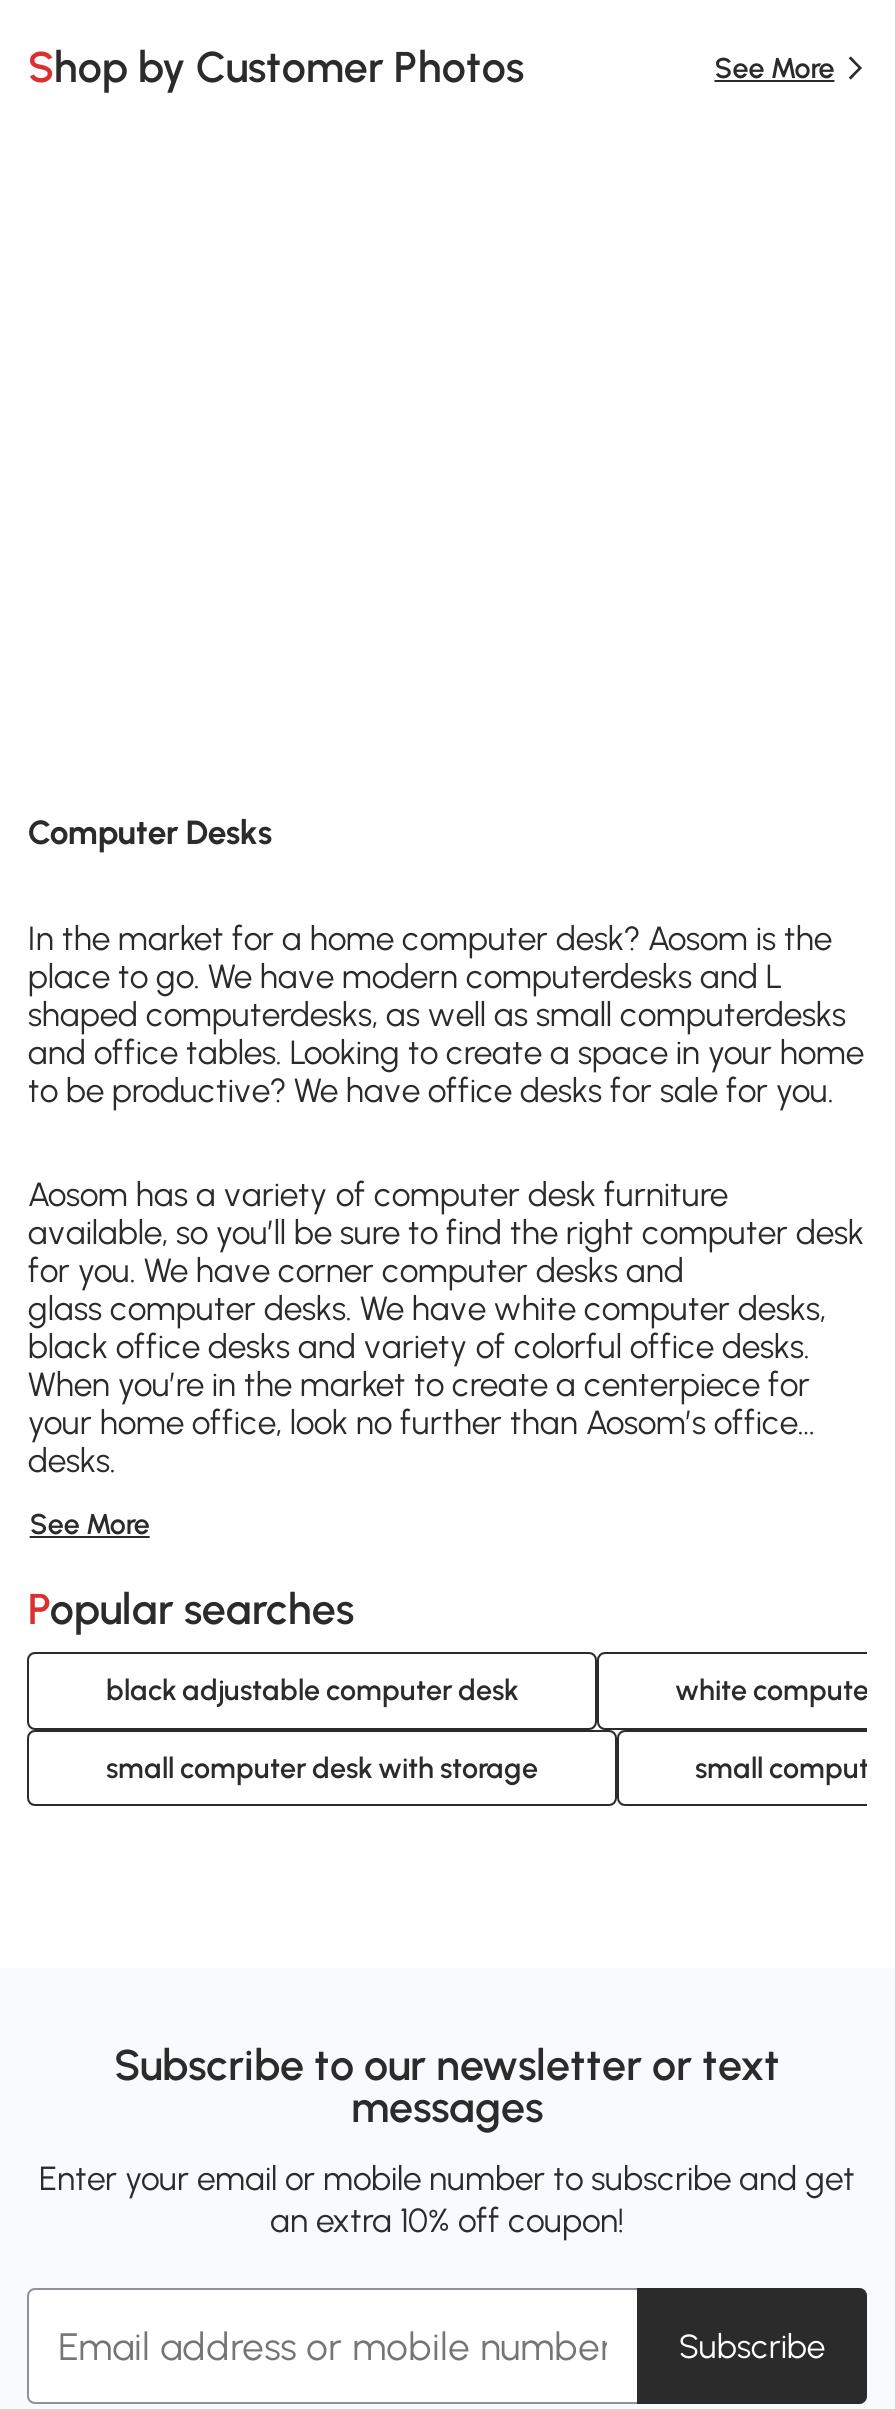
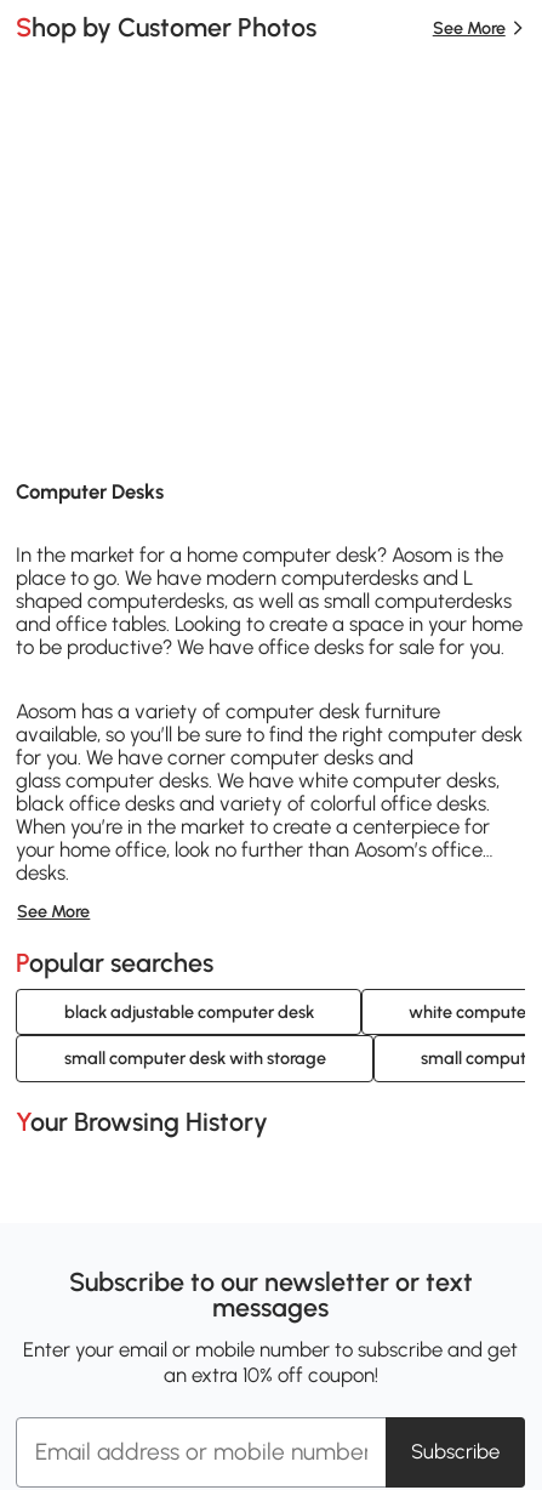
+ Your Browsing History
